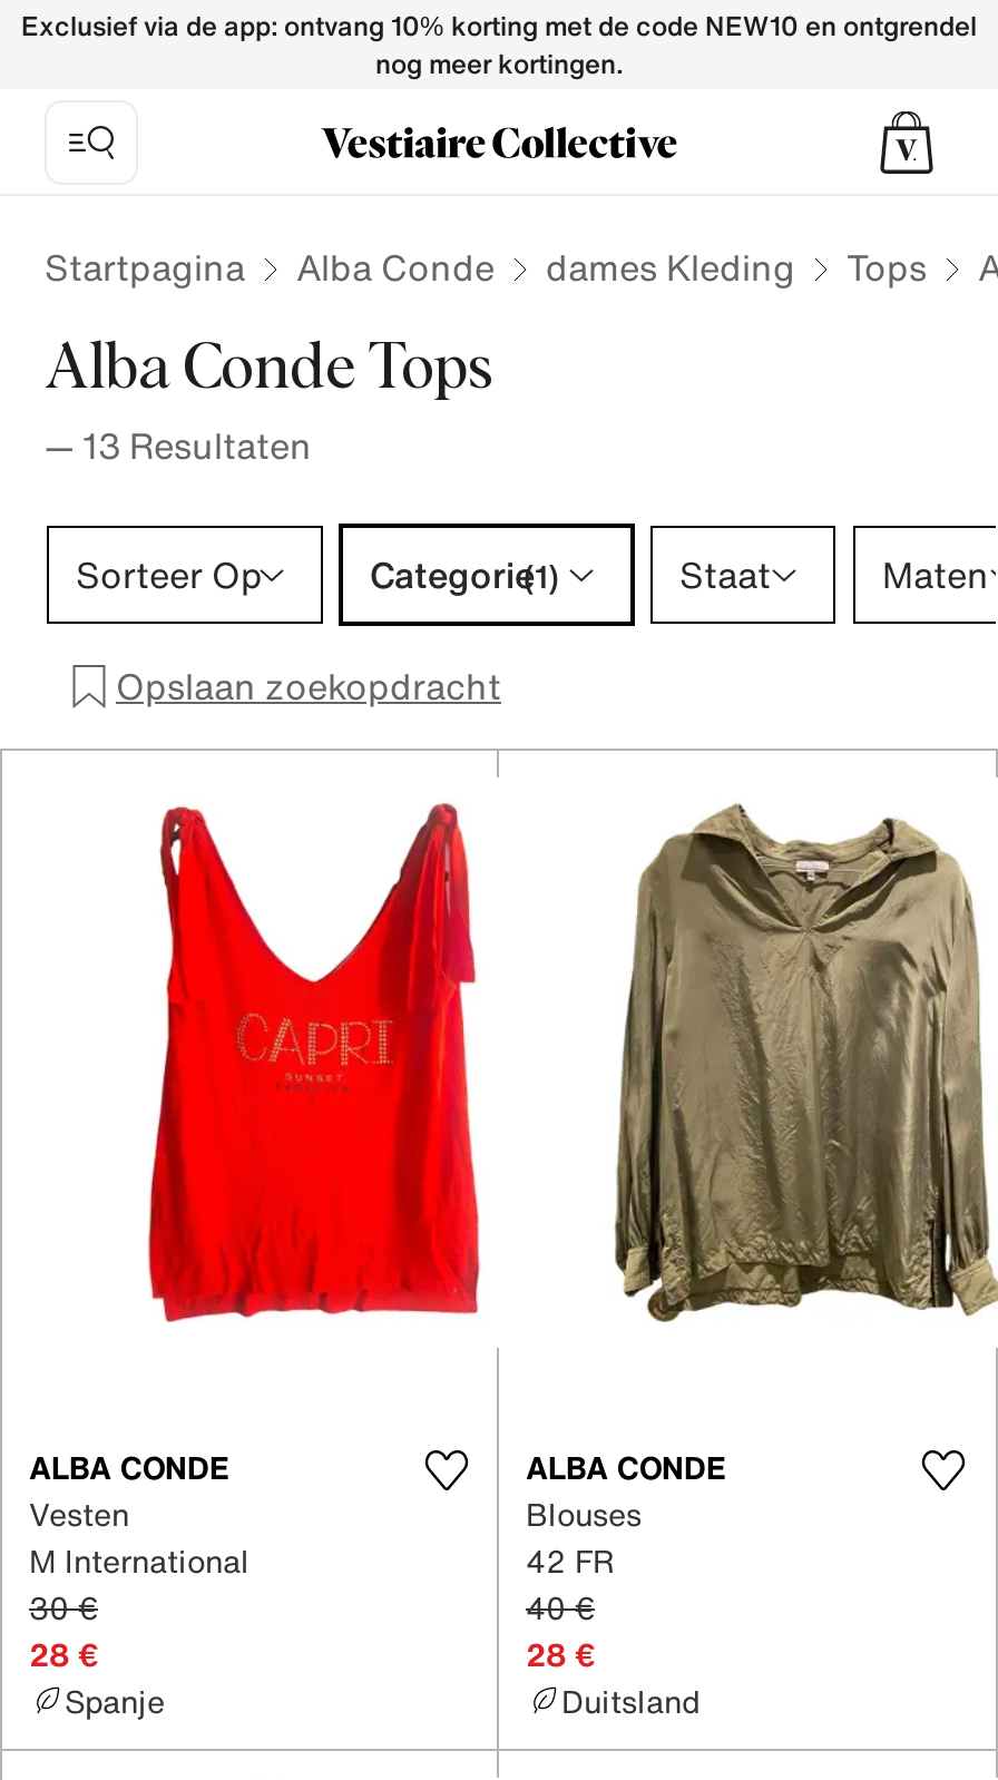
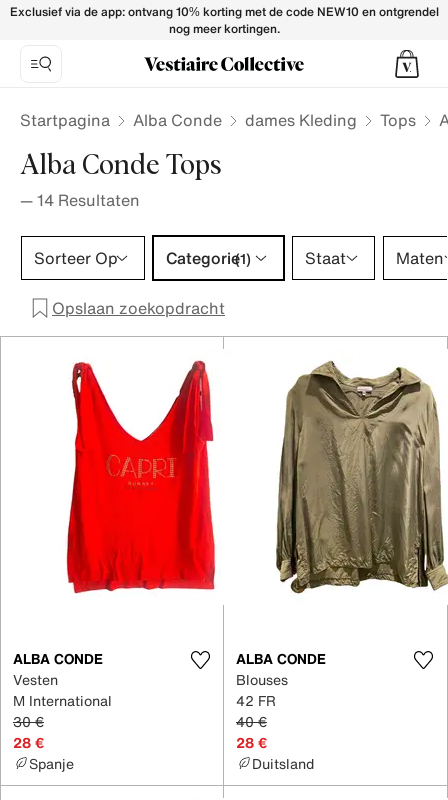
- — 13 Resultaten
+ — 14 Resultaten
